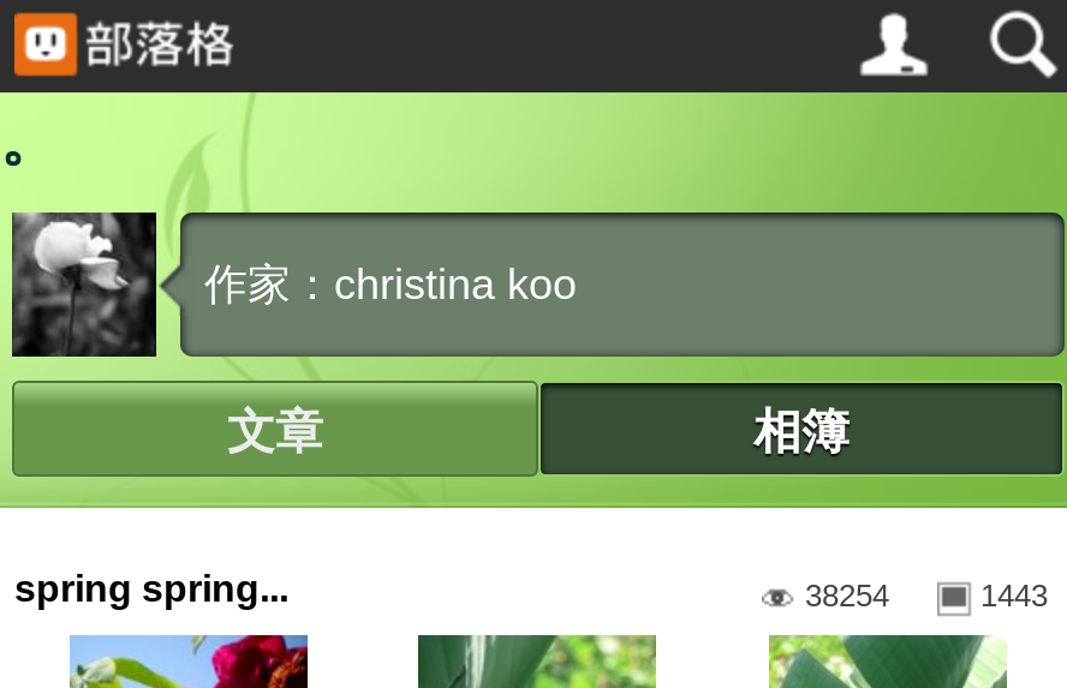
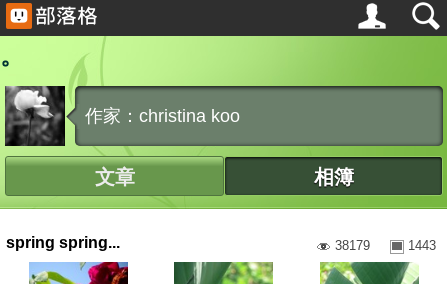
- 38254
+ 38179
